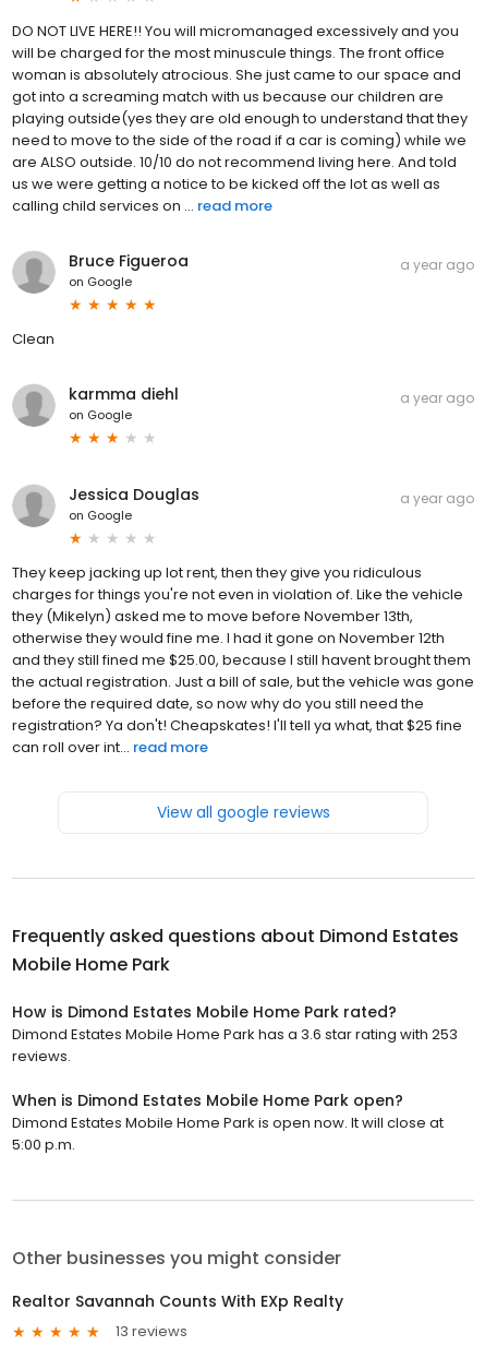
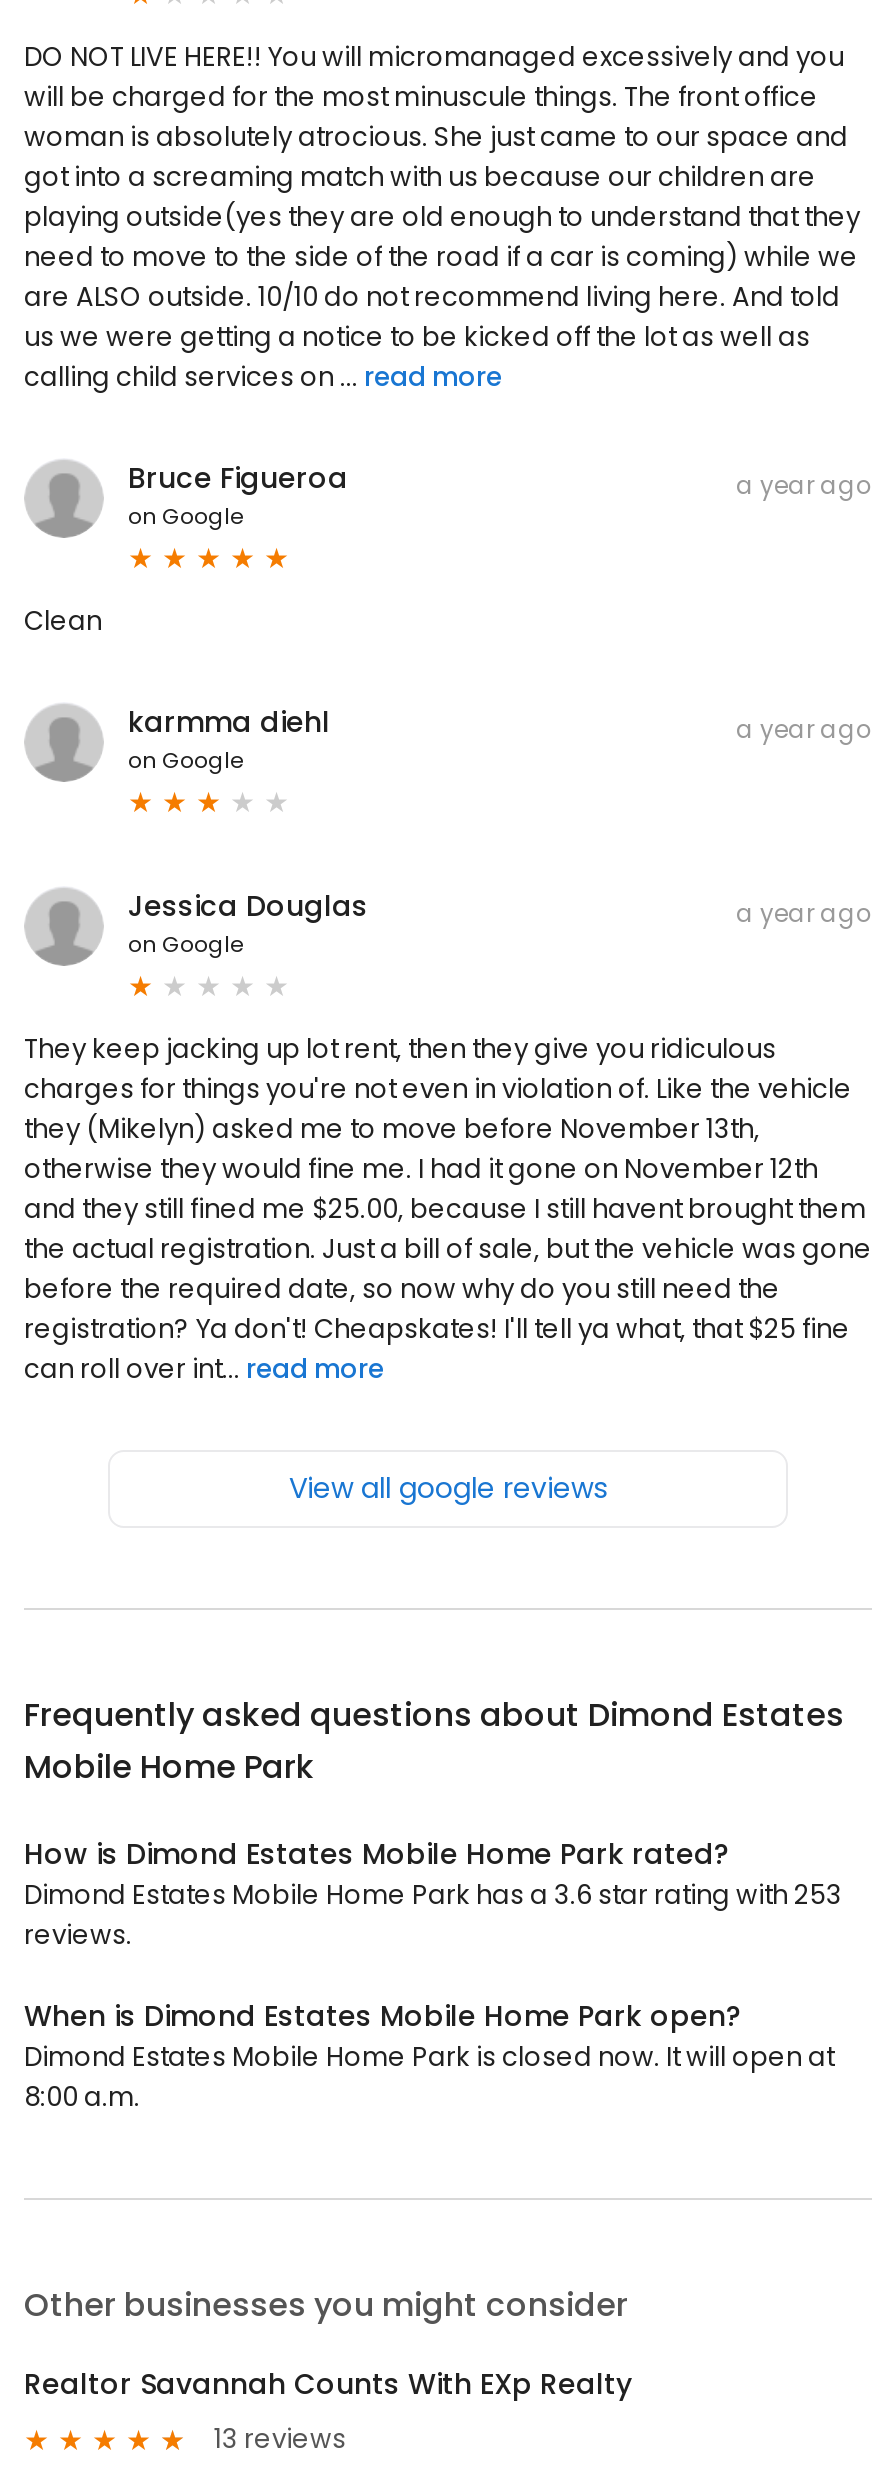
- Dimond Estates Mobile Home Park is open now. It will close at
- 5:00 p.m.
+ Dimond Estates Mobile Home Park is closed now. It will open at
+ 8:00 a.m.
